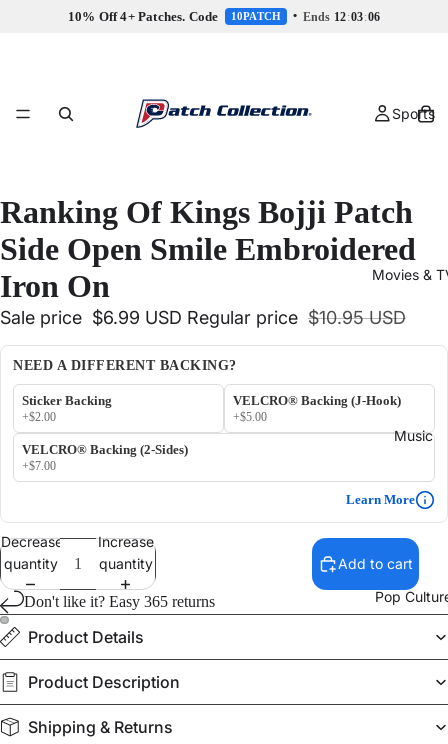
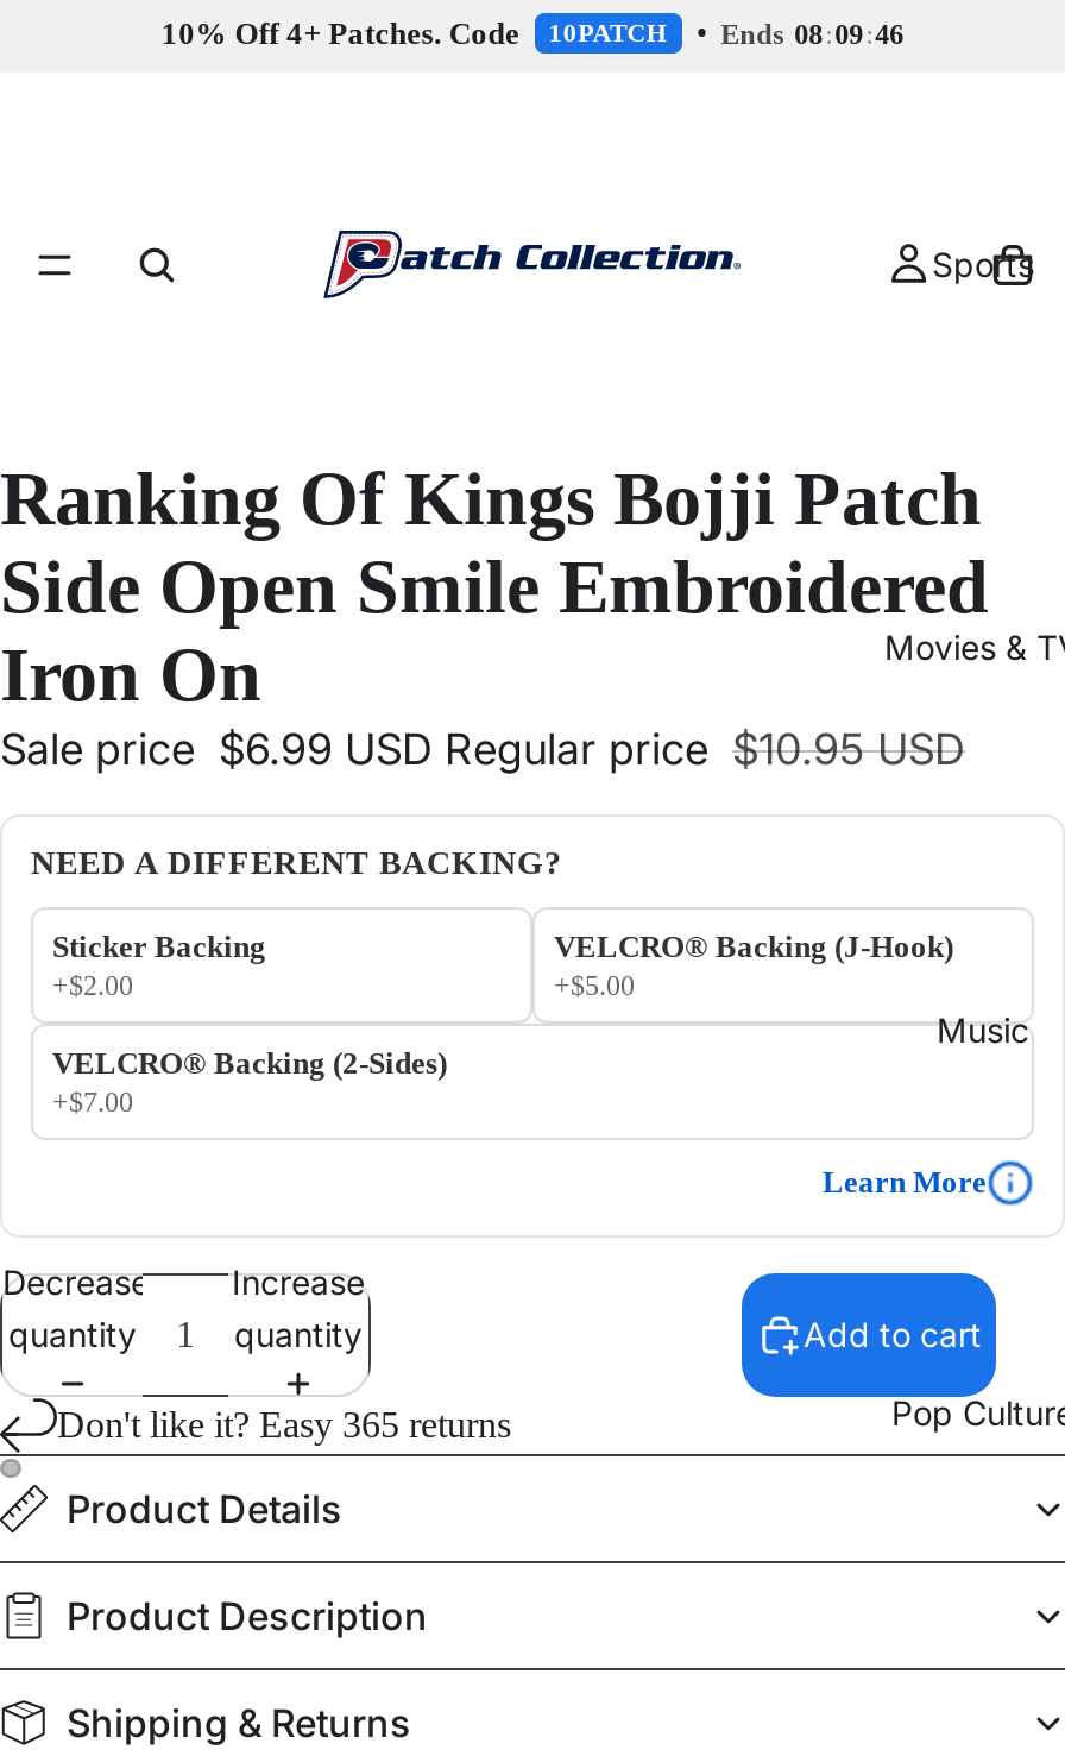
- 10% Off 4+ Patches. Code 10PATCH • Ends 12:03:06
+ 10% Off 4+ Patches. Code 10PATCH • Ends 08:09:46
